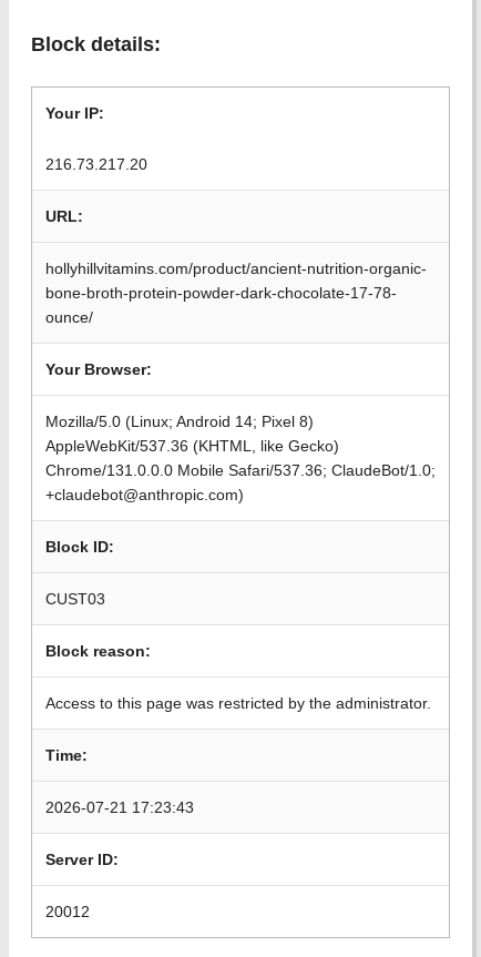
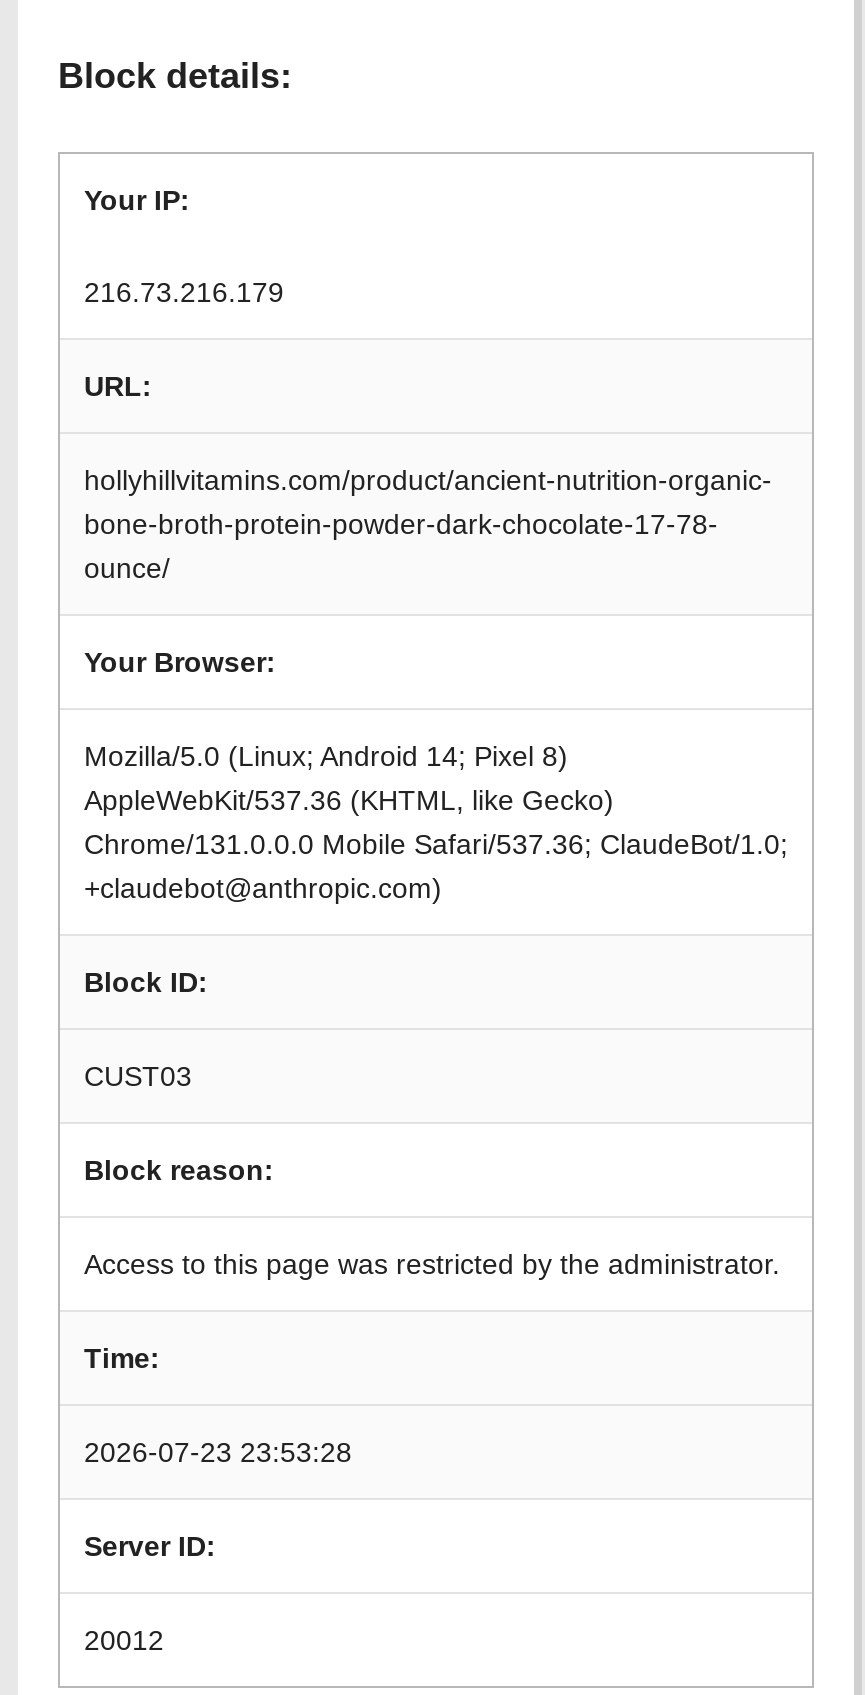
- 216.73.217.20
+ 216.73.216.179

- 2026-07-21 17:23:43
+ 2026-07-23 23:53:28
